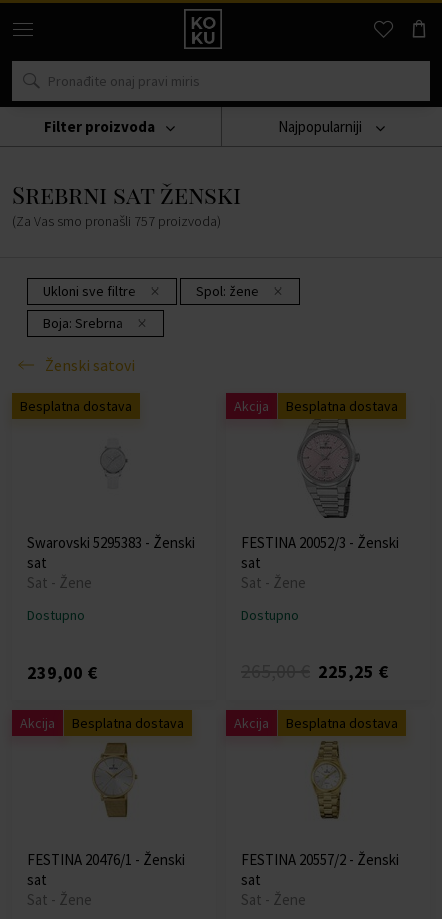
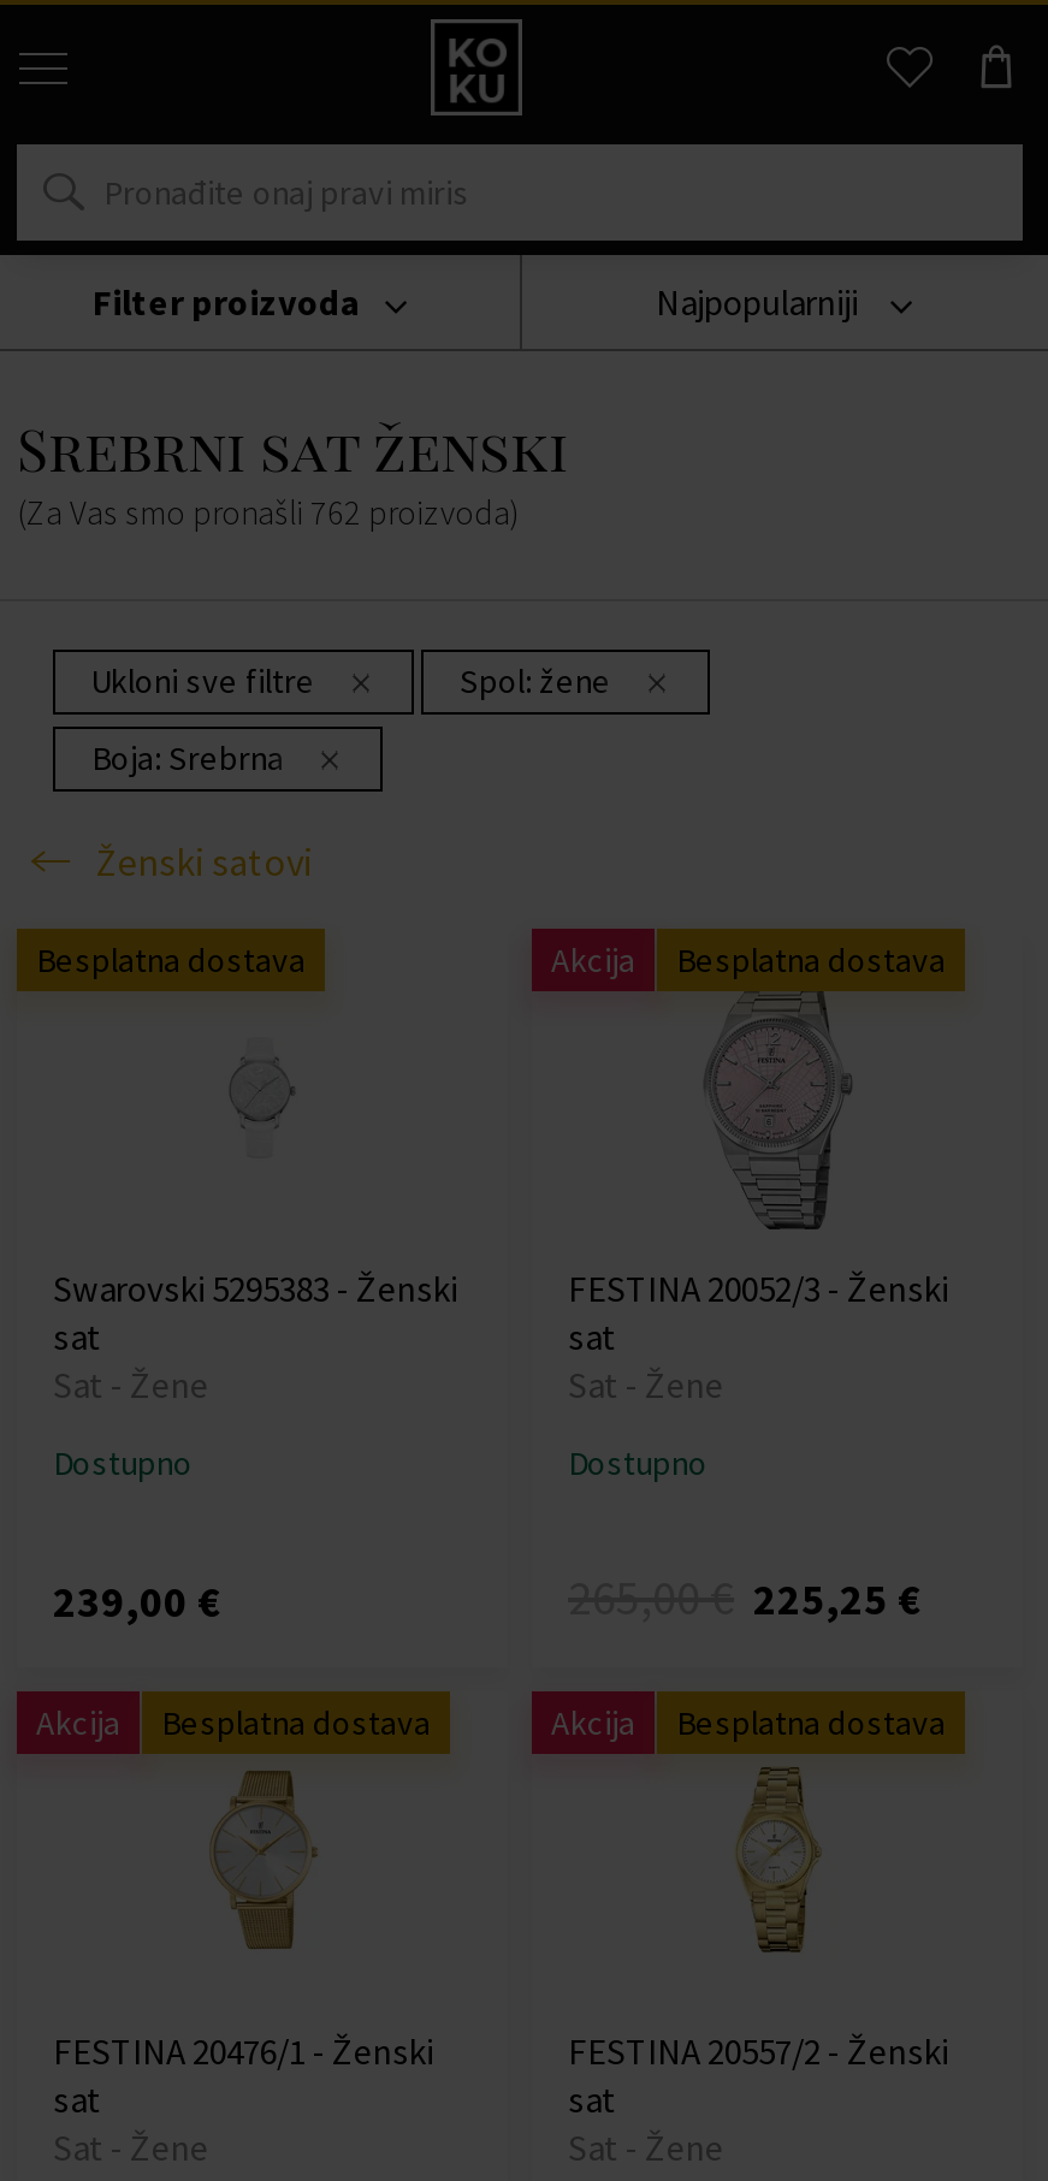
- (Za Vas smo pronašli 757 proizvoda)
+ (Za Vas smo pronašli 762 proizvoda)
